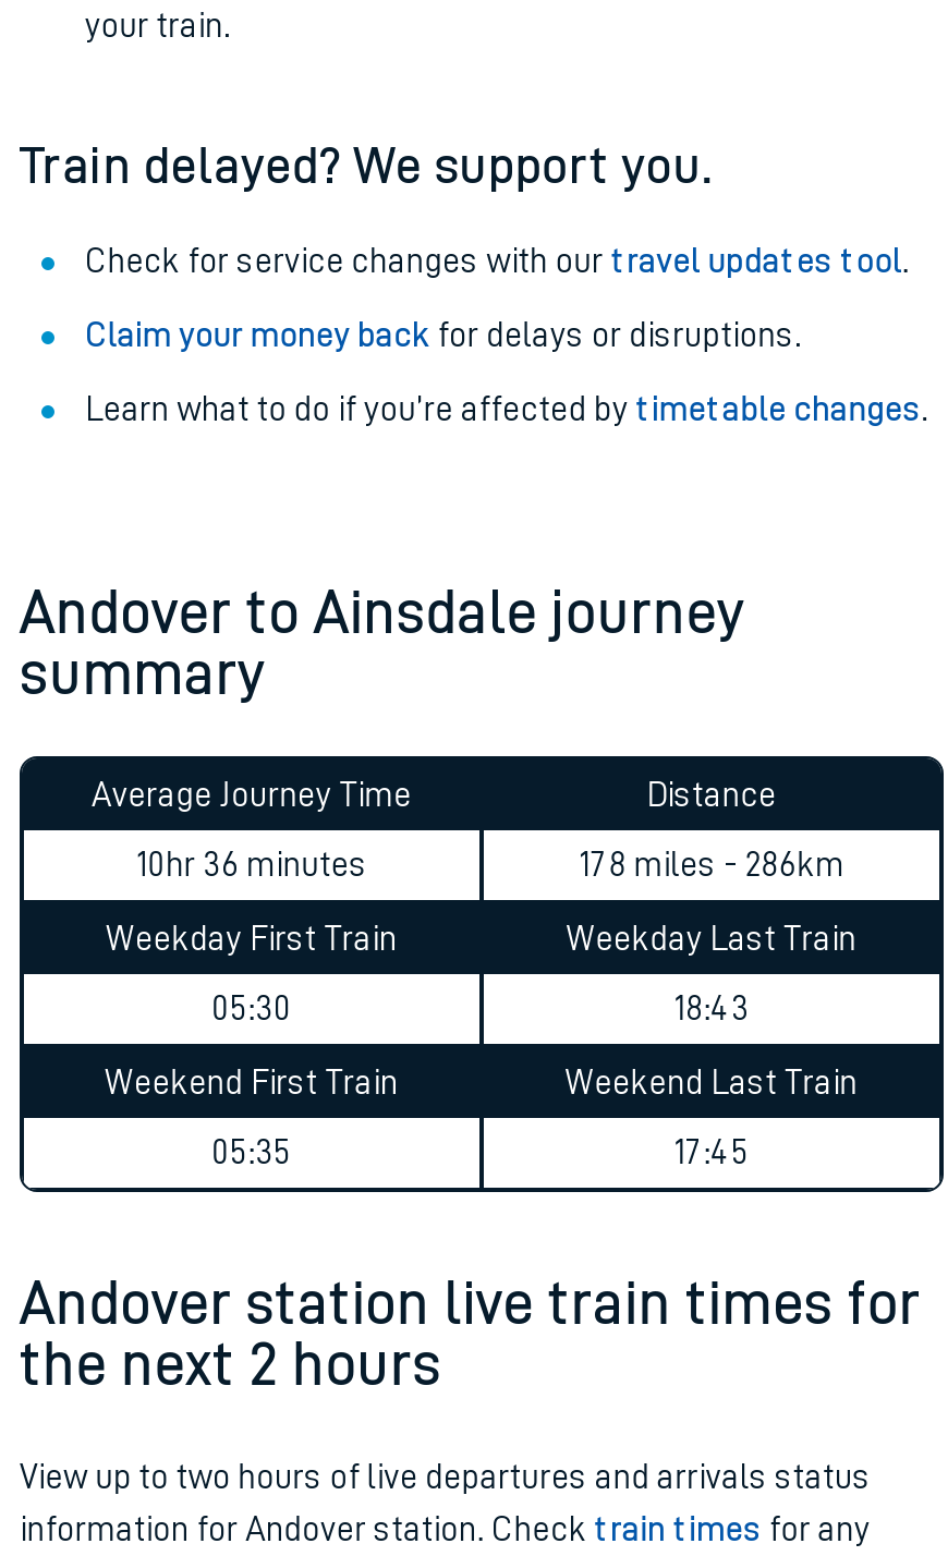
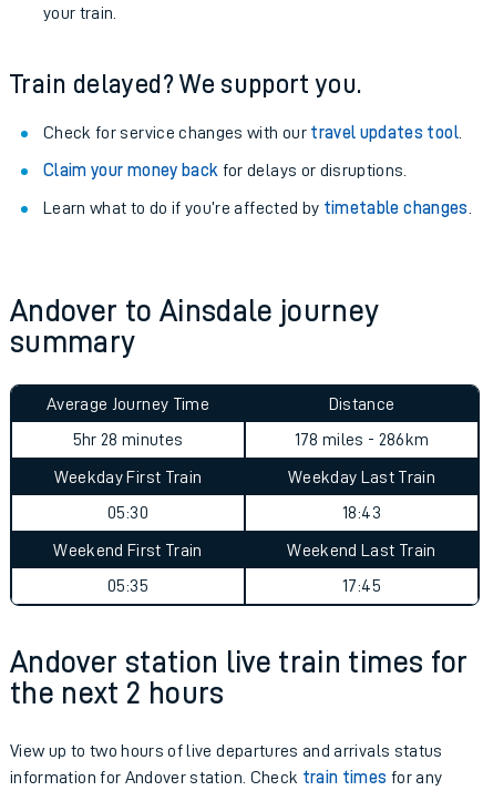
- 10hr 36 minutes
+ 5hr 28 minutes
